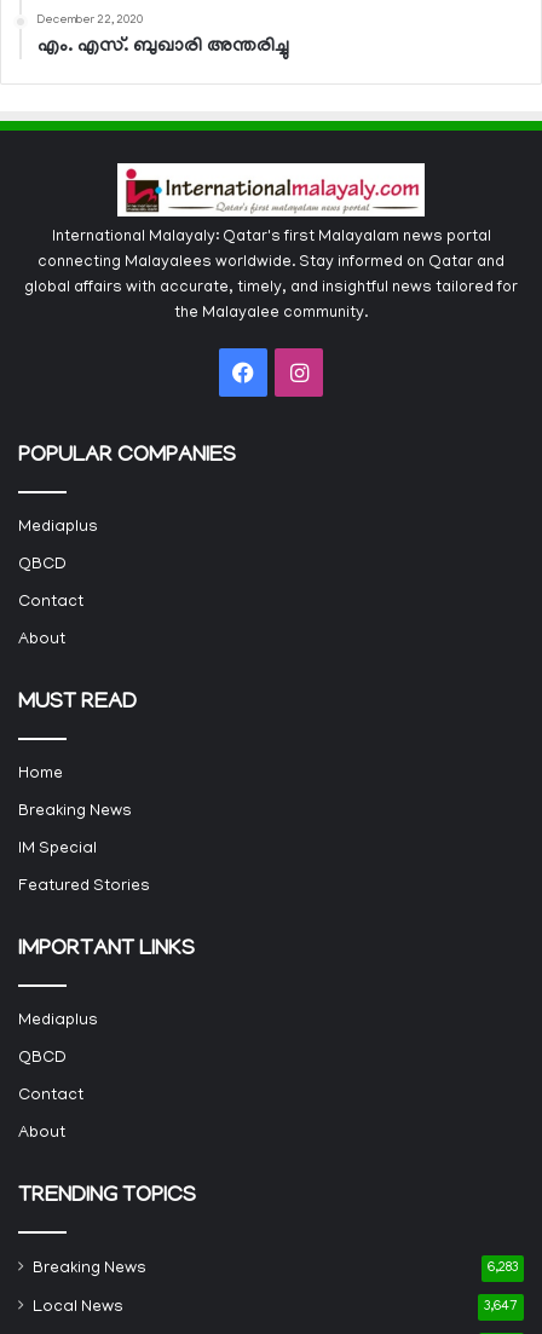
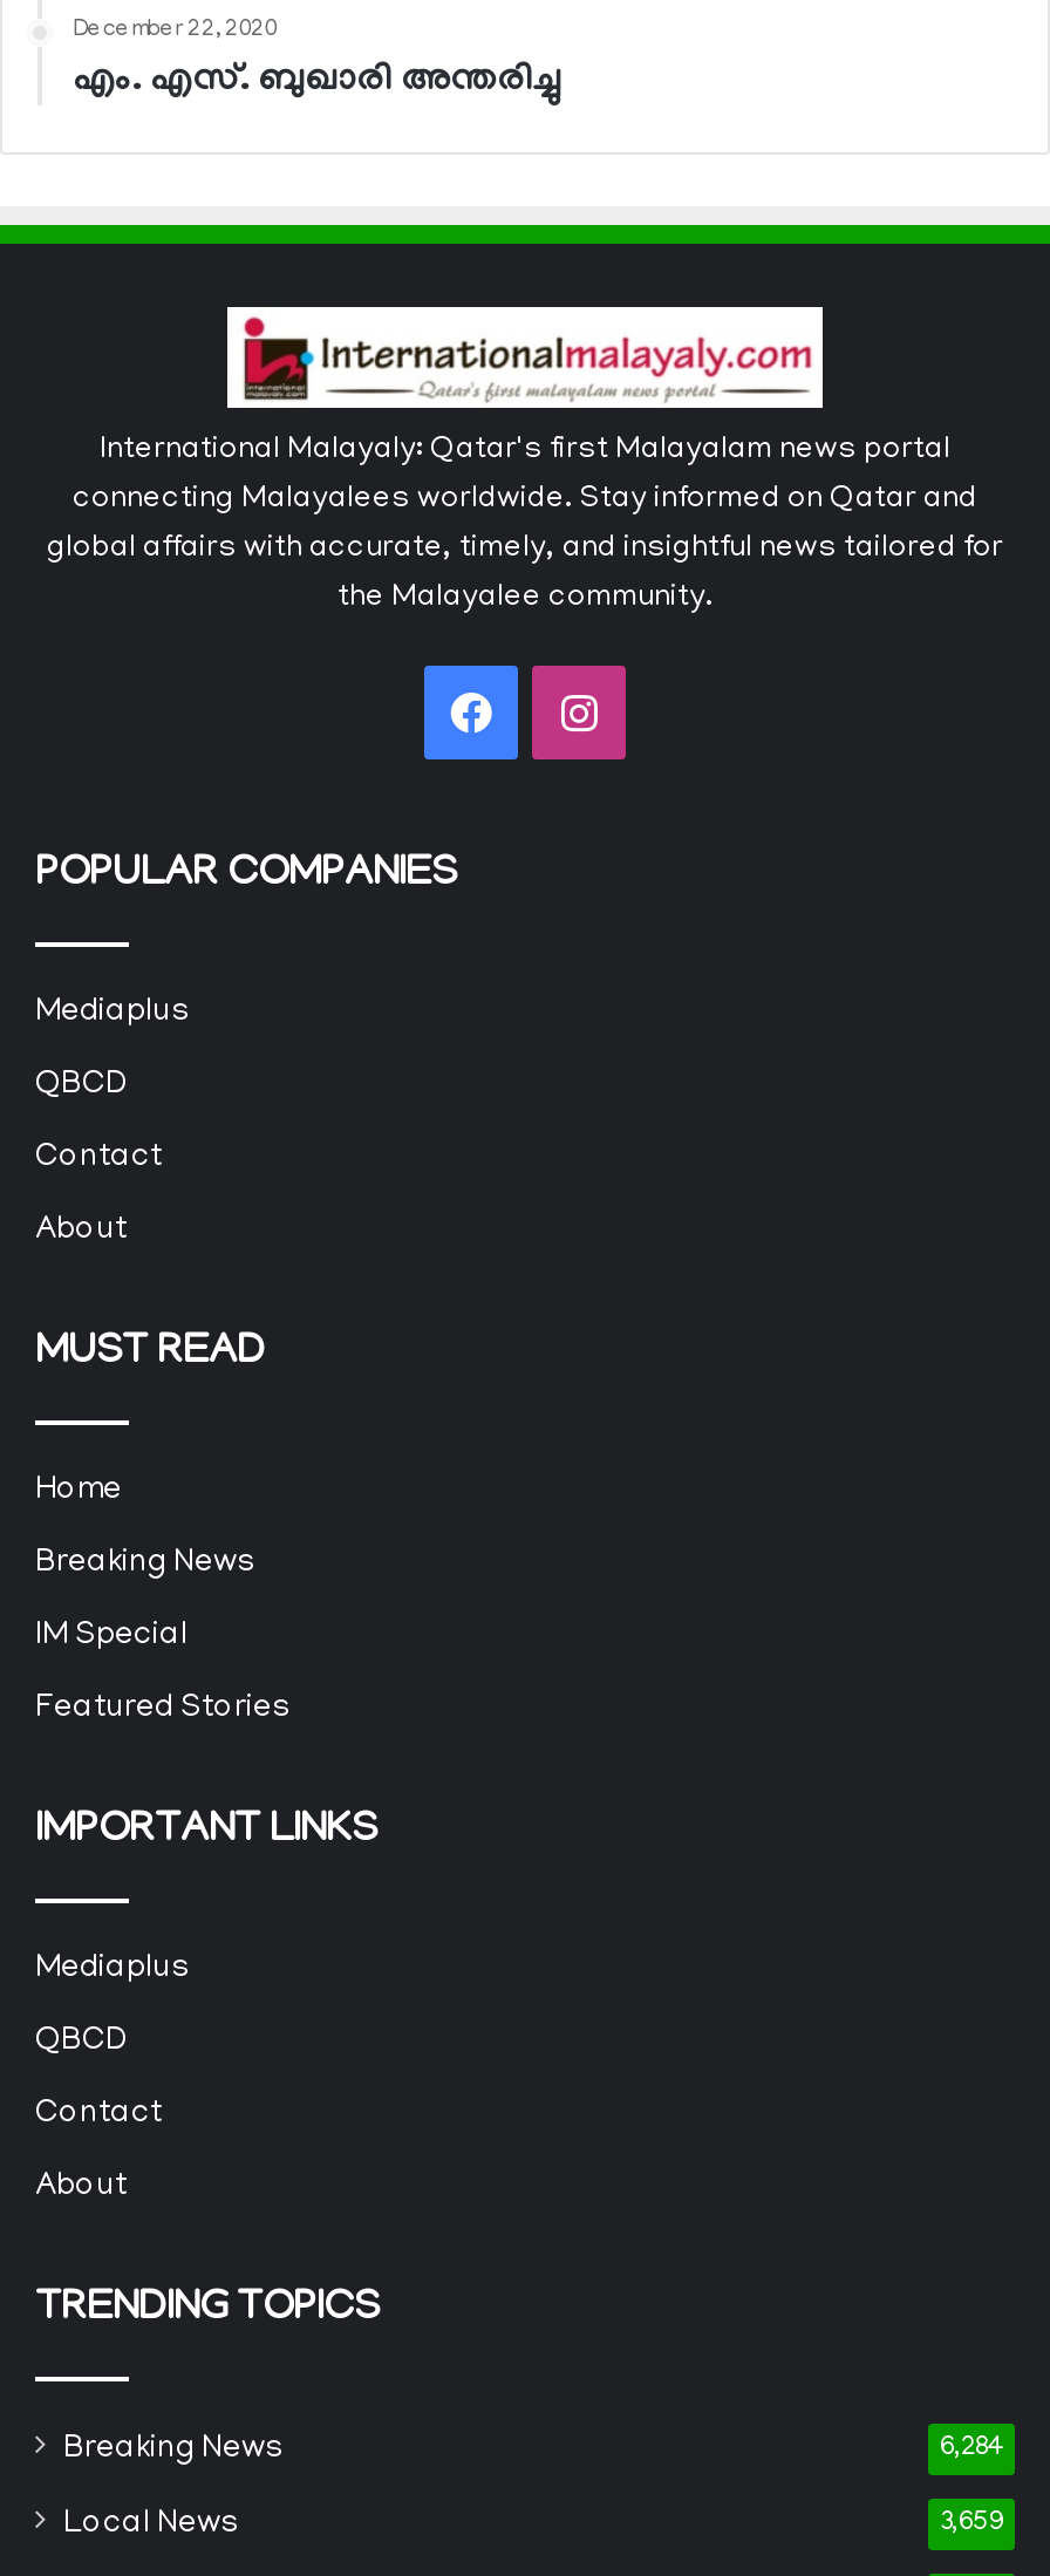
- 6,283
+ 6,284

- 3,647
+ 3,659
